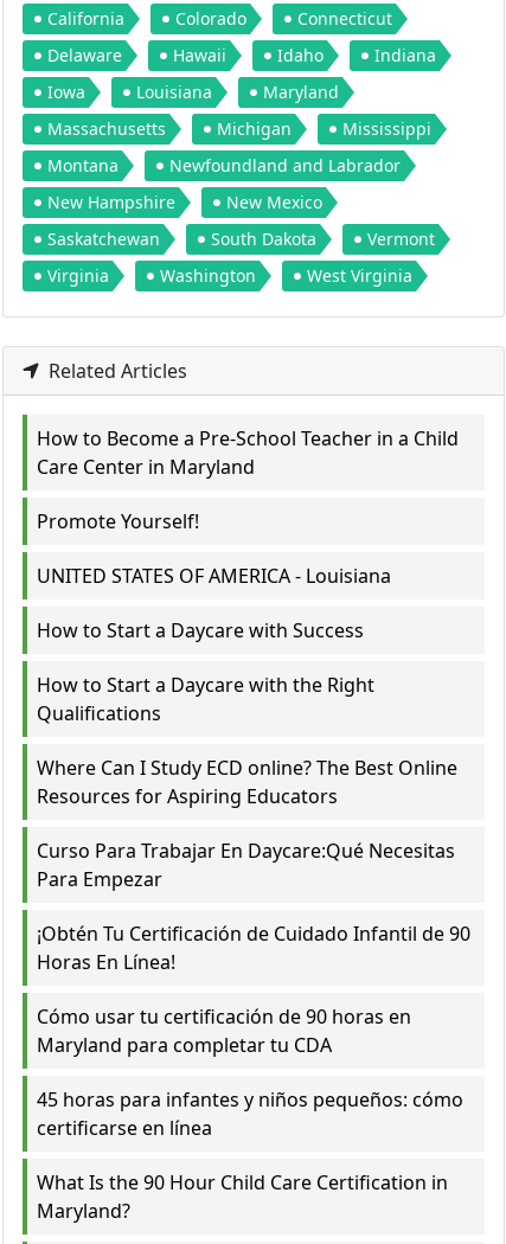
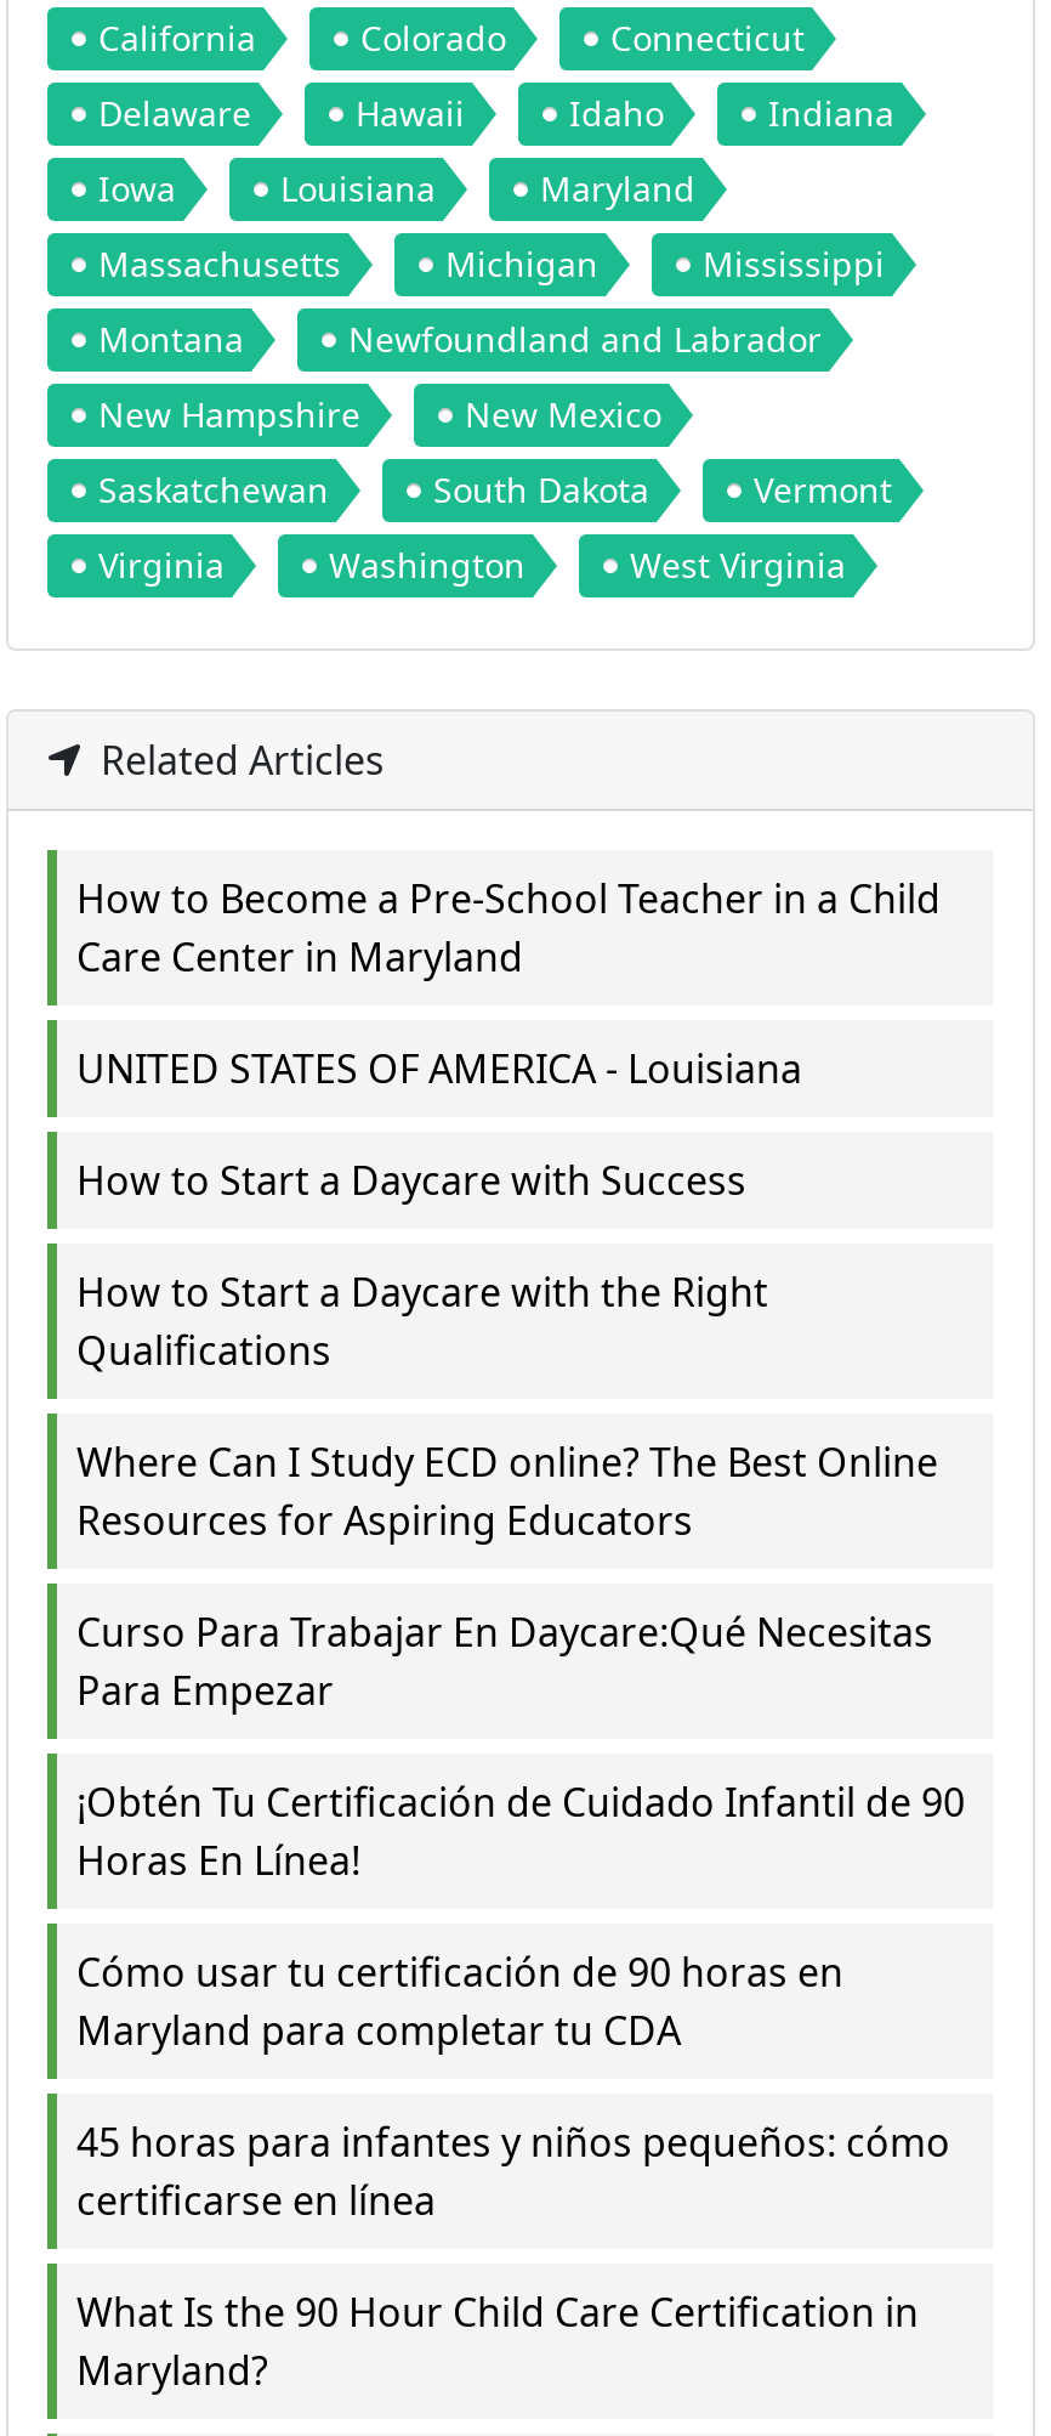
- Promote Yourself!
